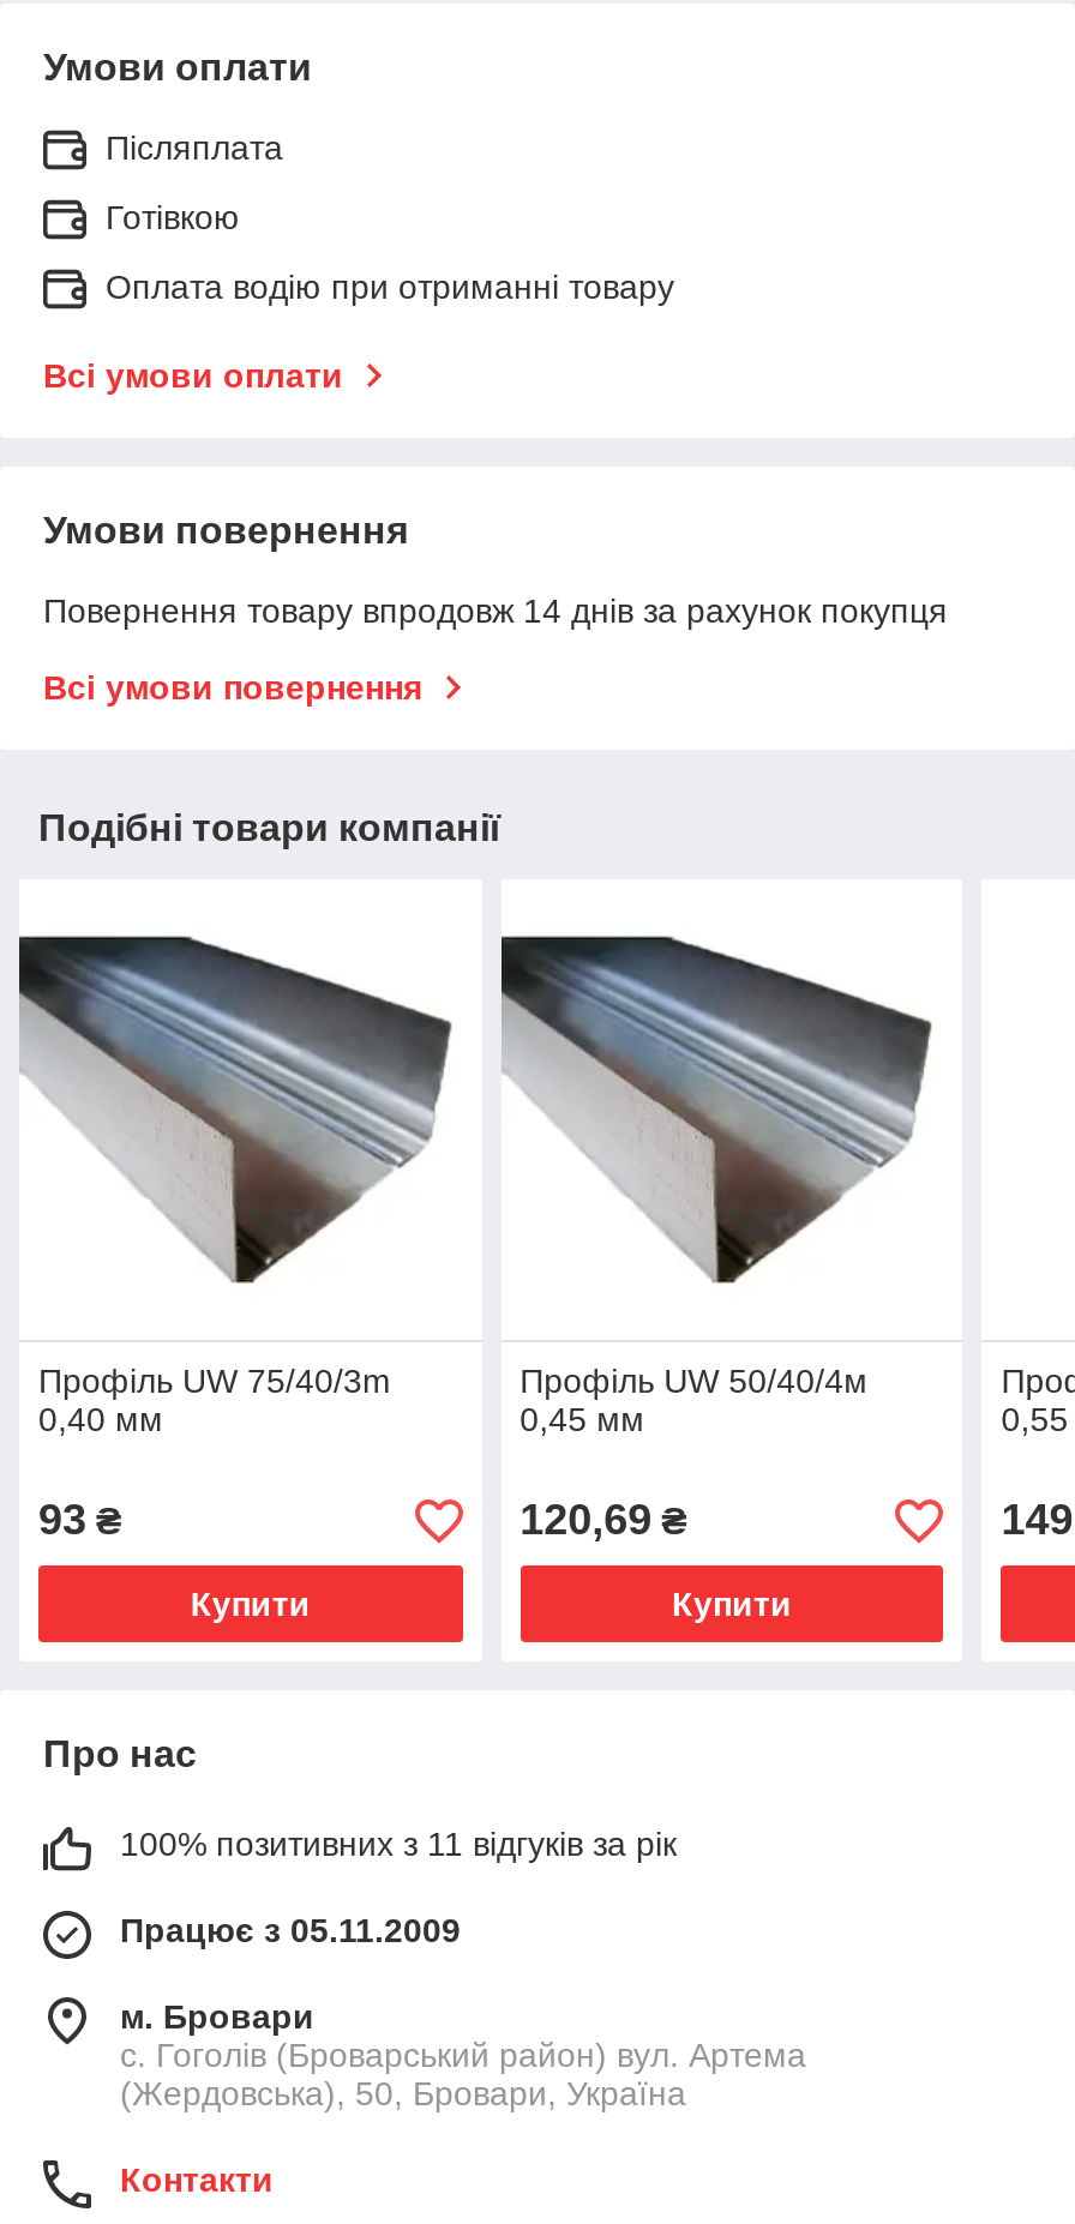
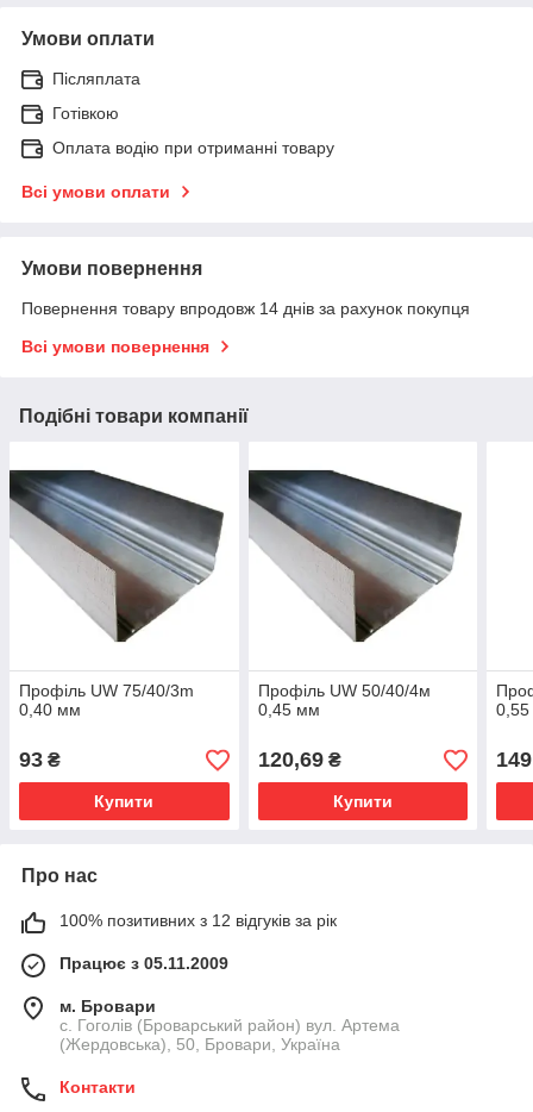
- 100% позитивних з 11 відгуків за рік
+ 100% позитивних з 12 відгуків за рік
